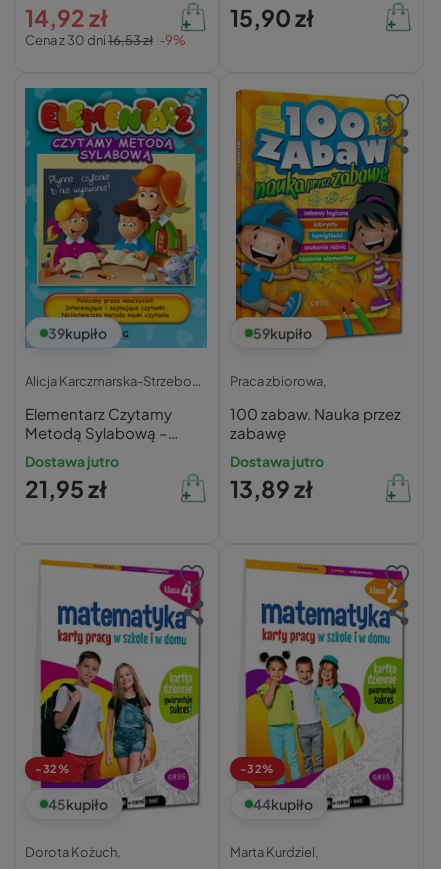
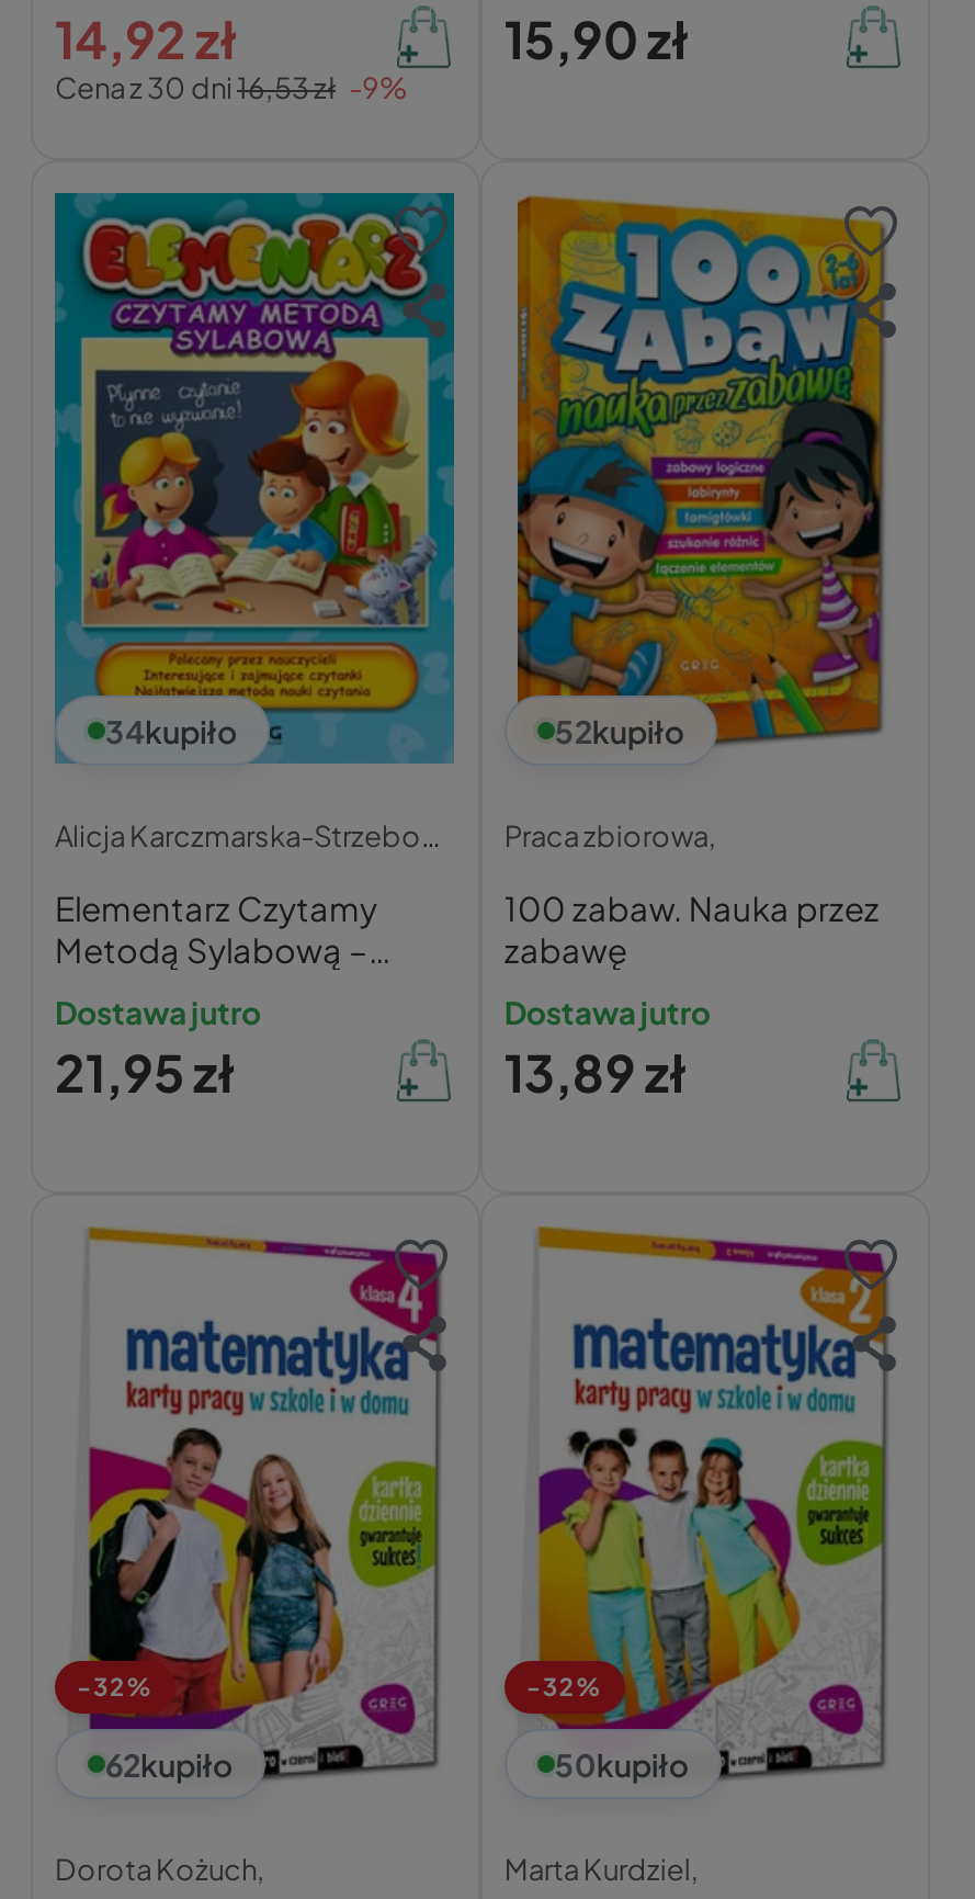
- 39kupiło
+ 34kupiło

- 59kupiło
+ 52kupiło

- 45kupiło
+ 62kupiło

- 44kupiło
+ 50kupiło
